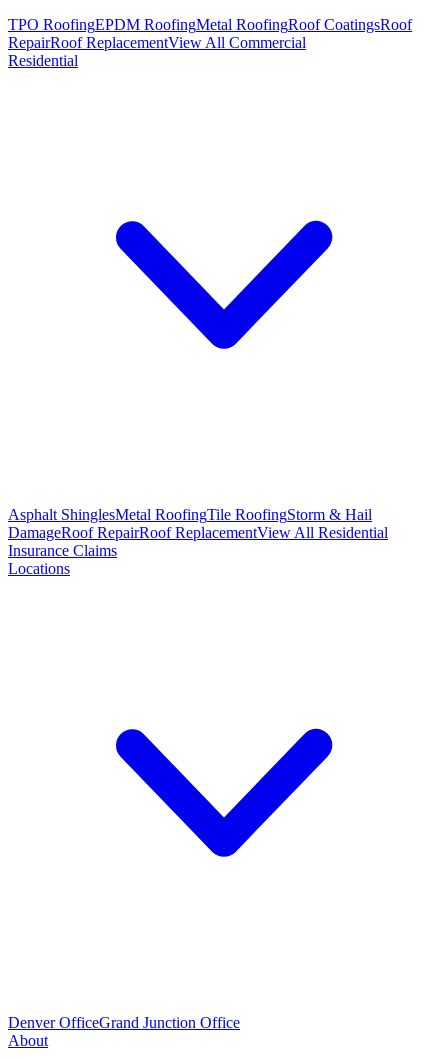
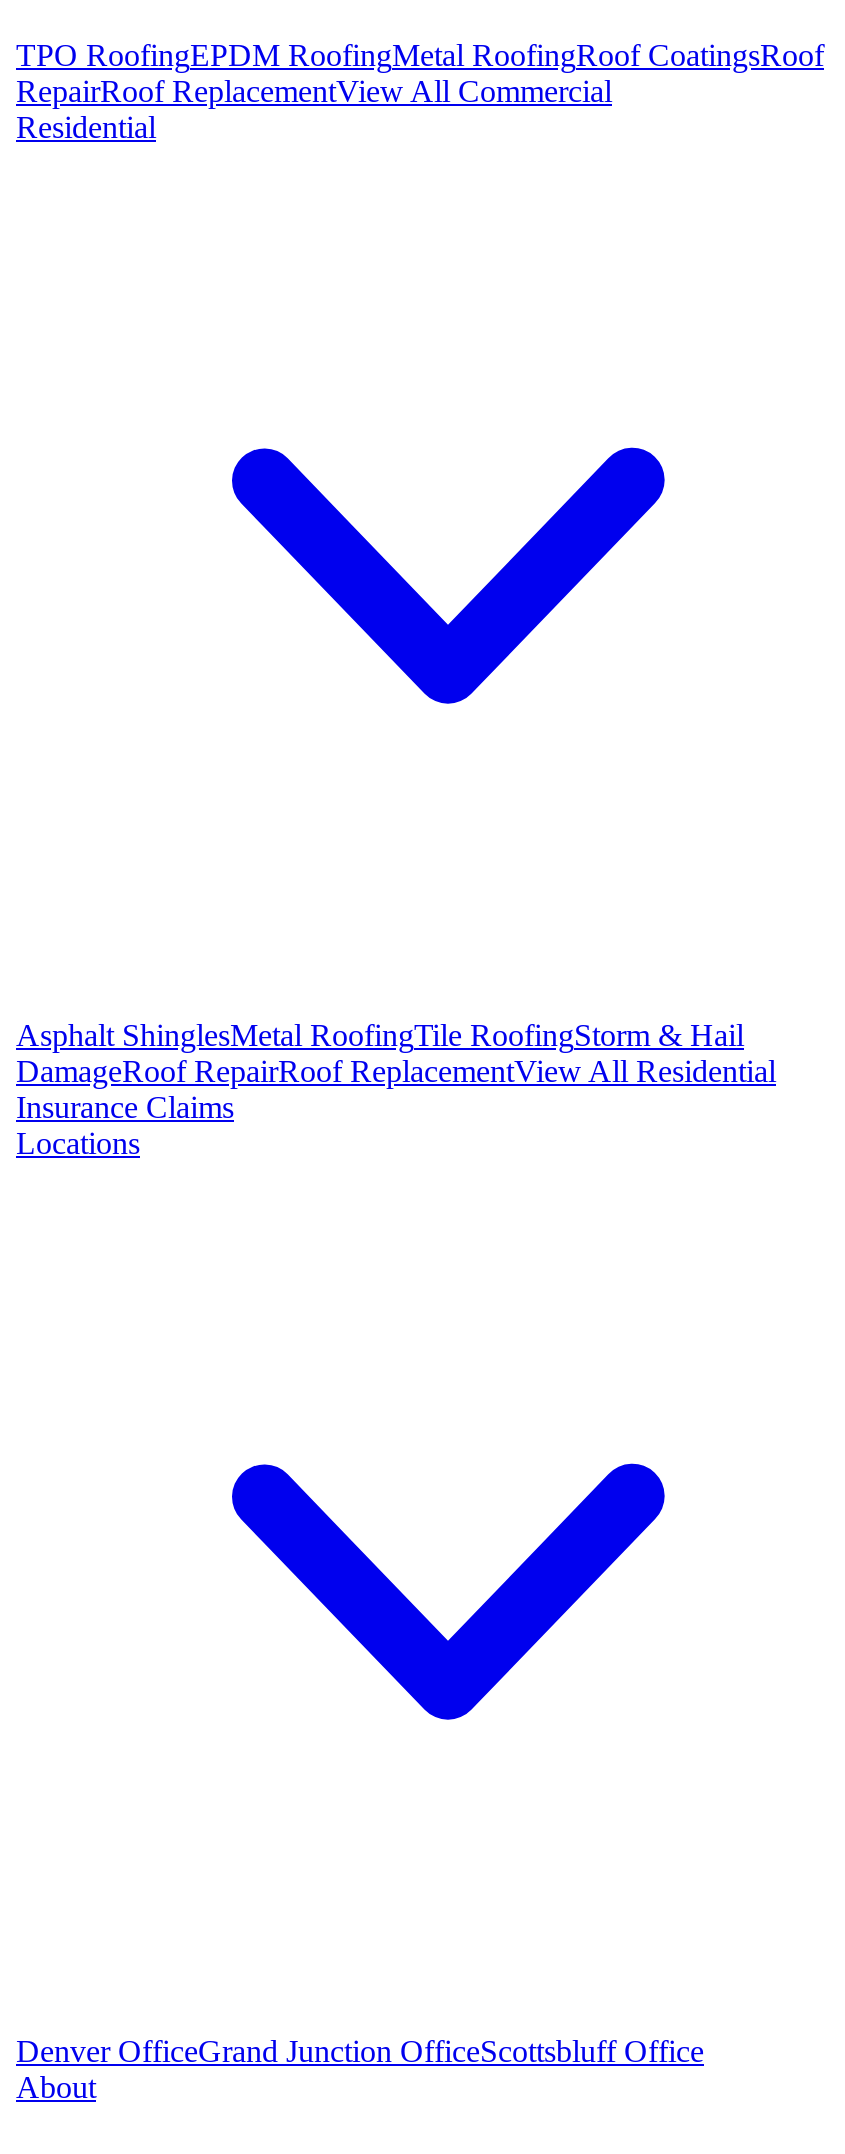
- Denver OfficeGrand Junction Office
+ Denver OfficeGrand Junction OfficeScottsbluff Office
